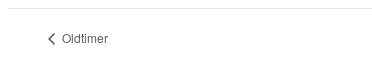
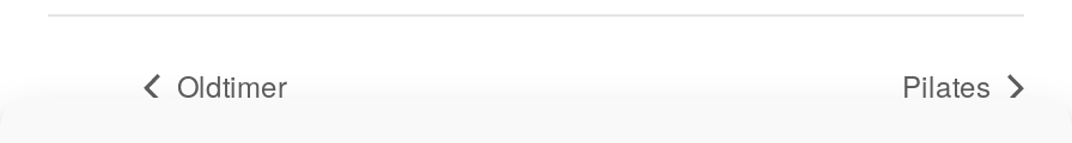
+ Pilates
